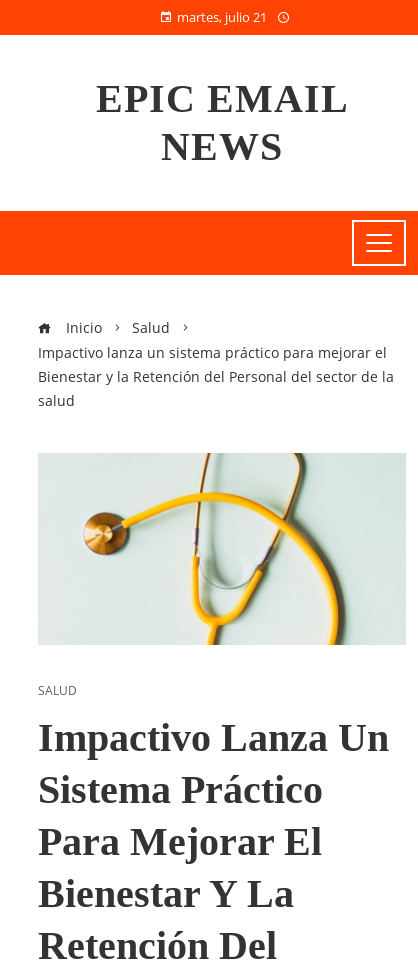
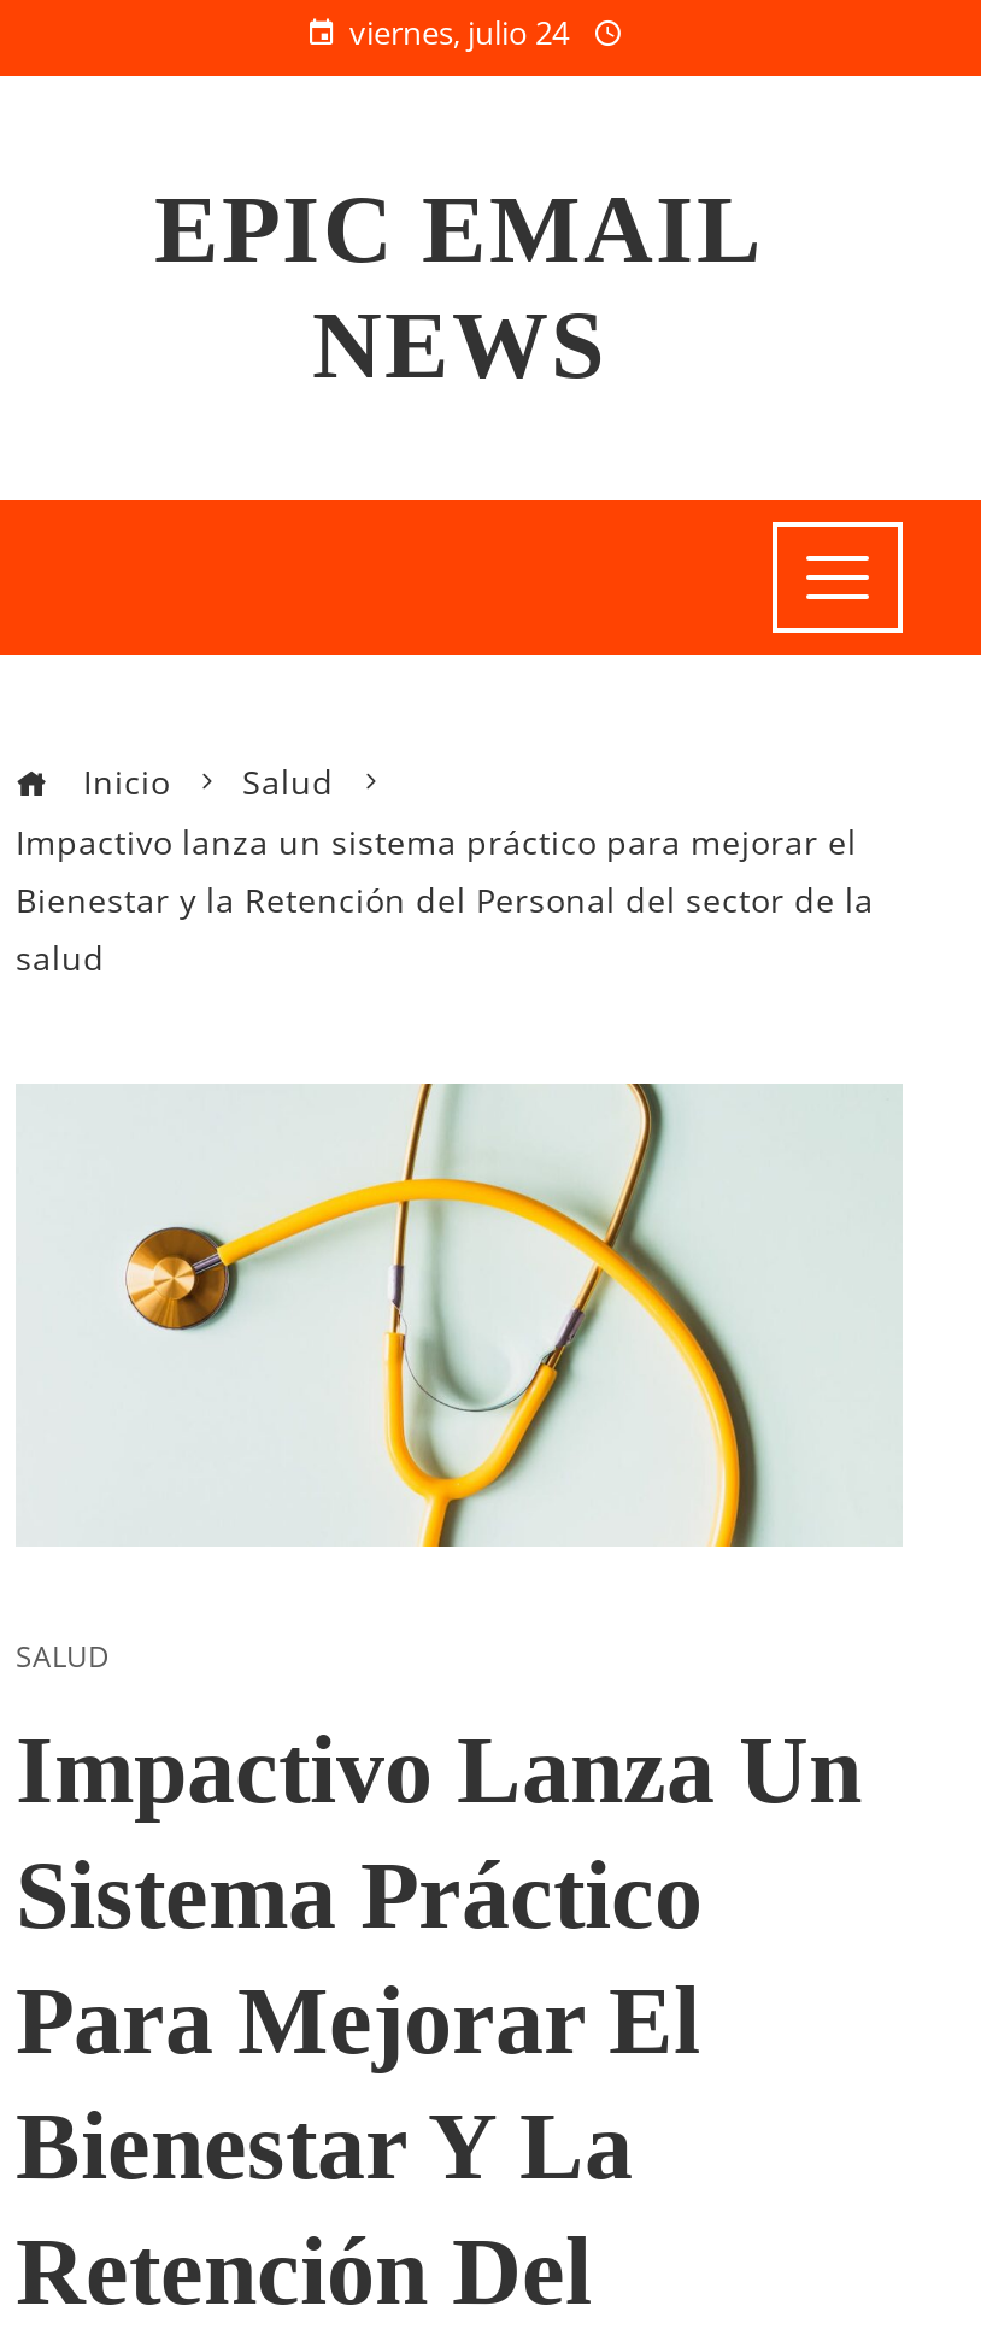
- martes, julio 21
+ viernes, julio 24
